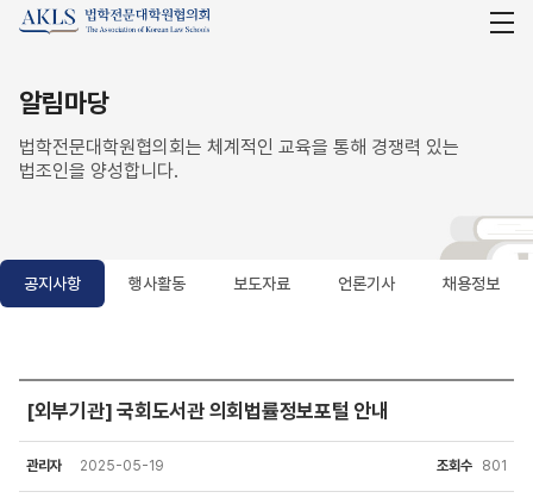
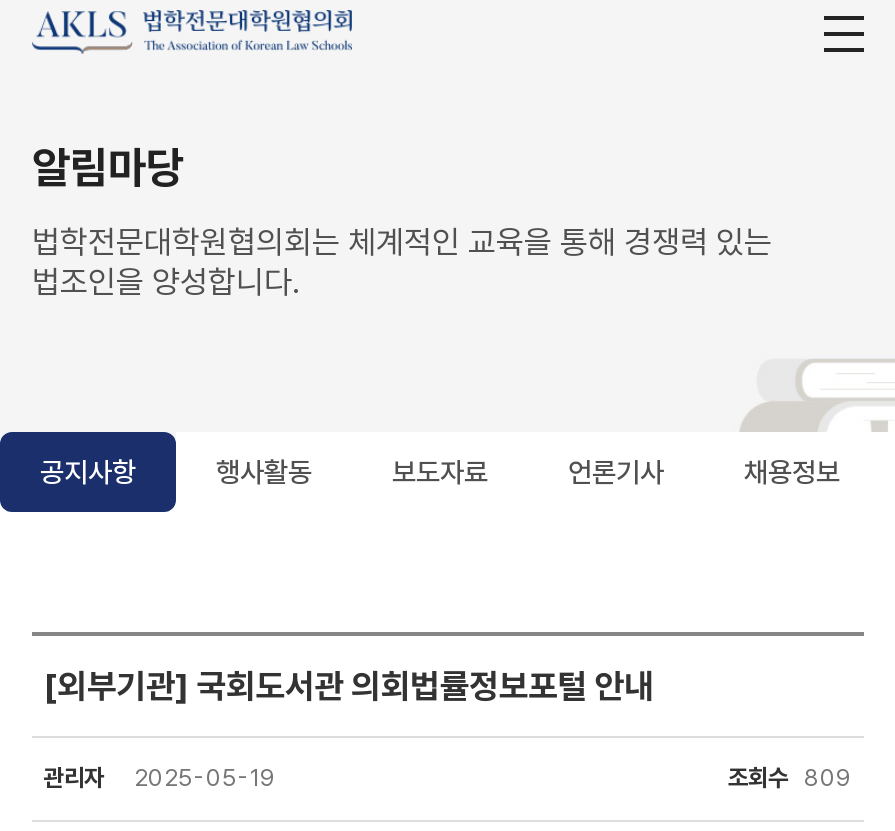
- 조회수 801
+ 조회수 809
